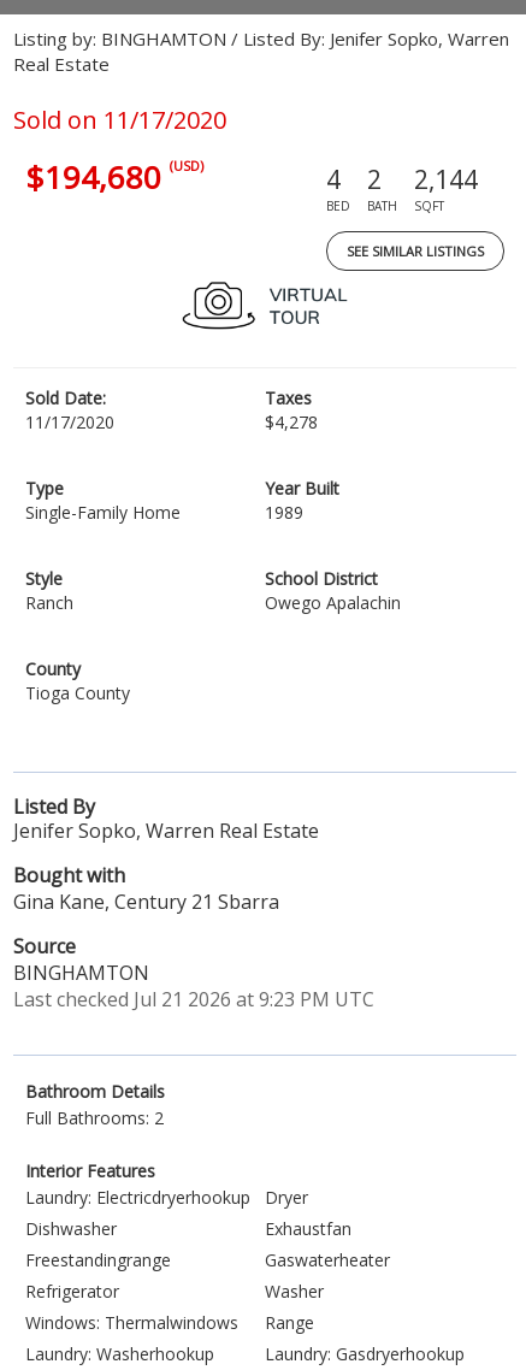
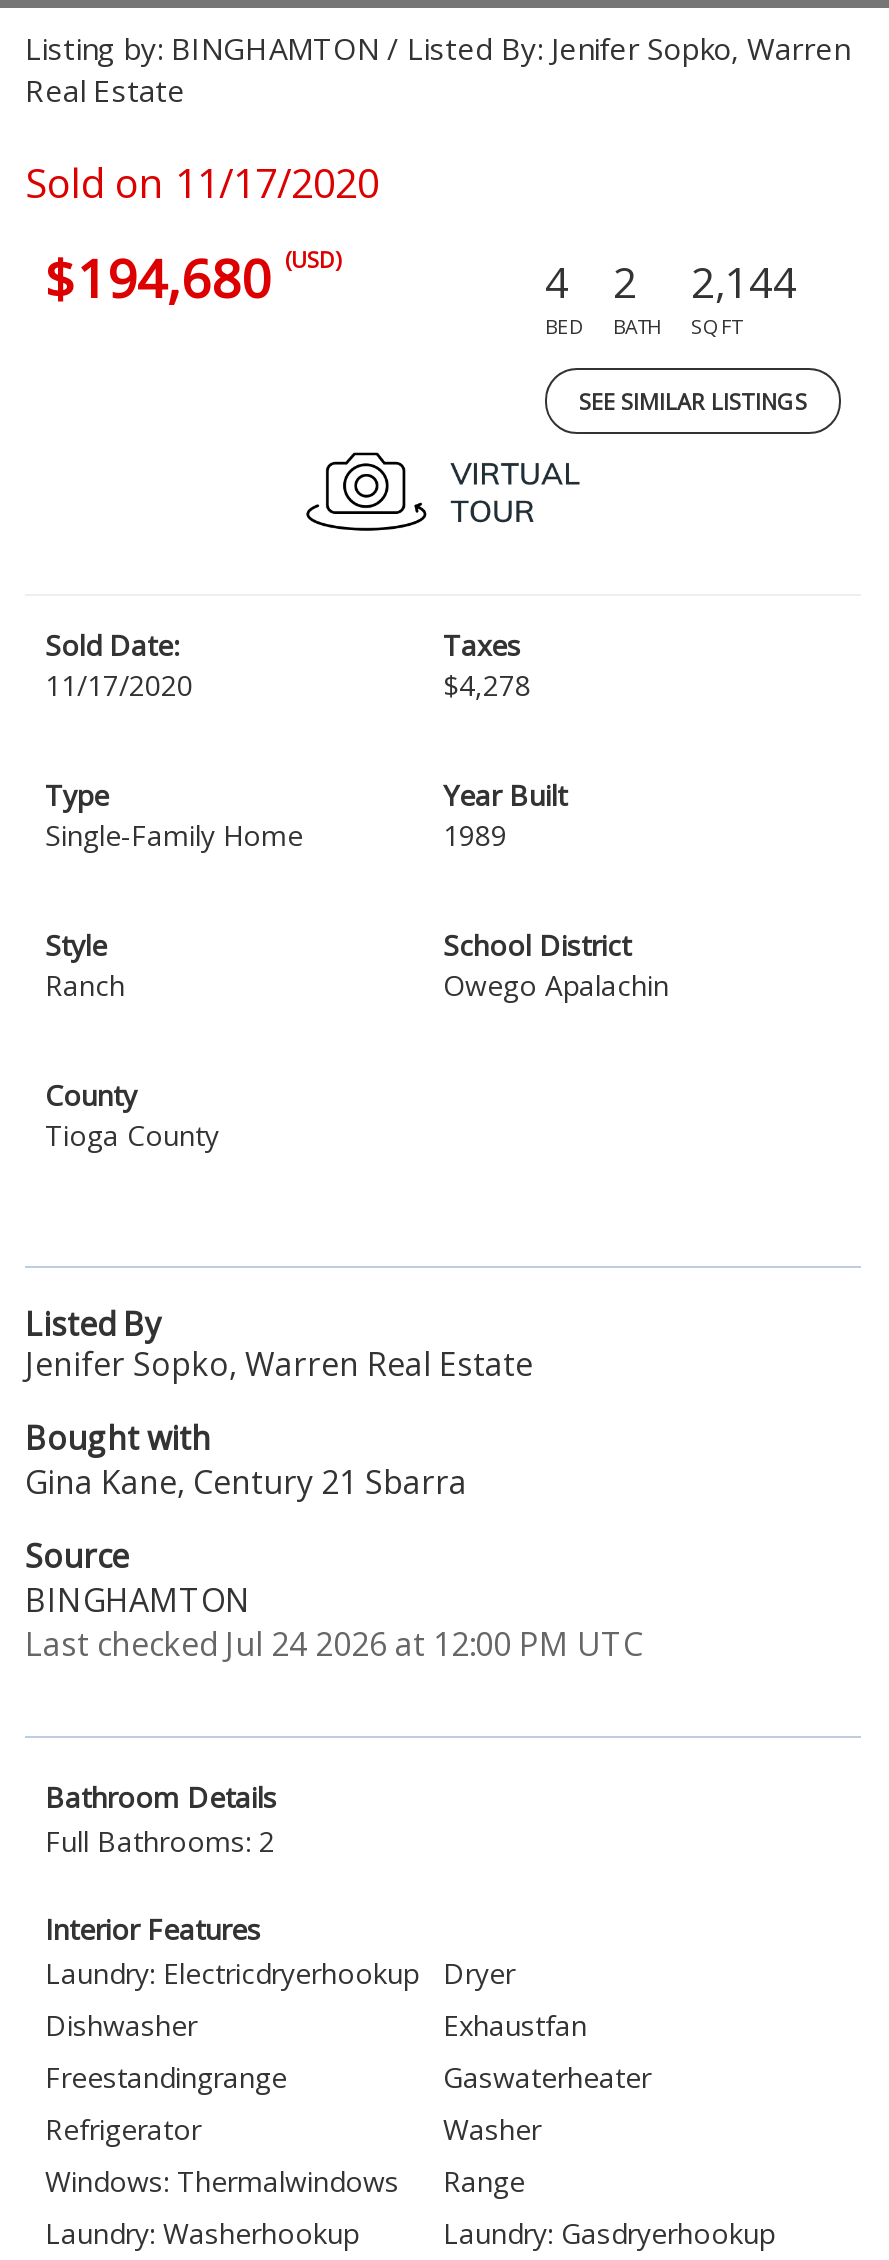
- Last checked Jul 21 2026 at 9:23 PM UTC
+ Last checked Jul 24 2026 at 12:00 PM UTC
